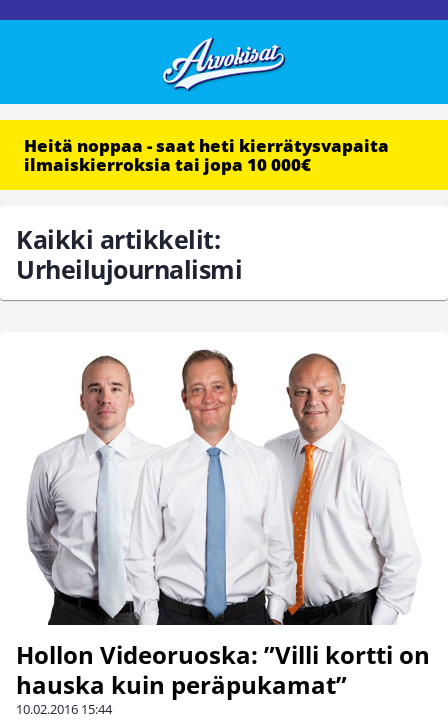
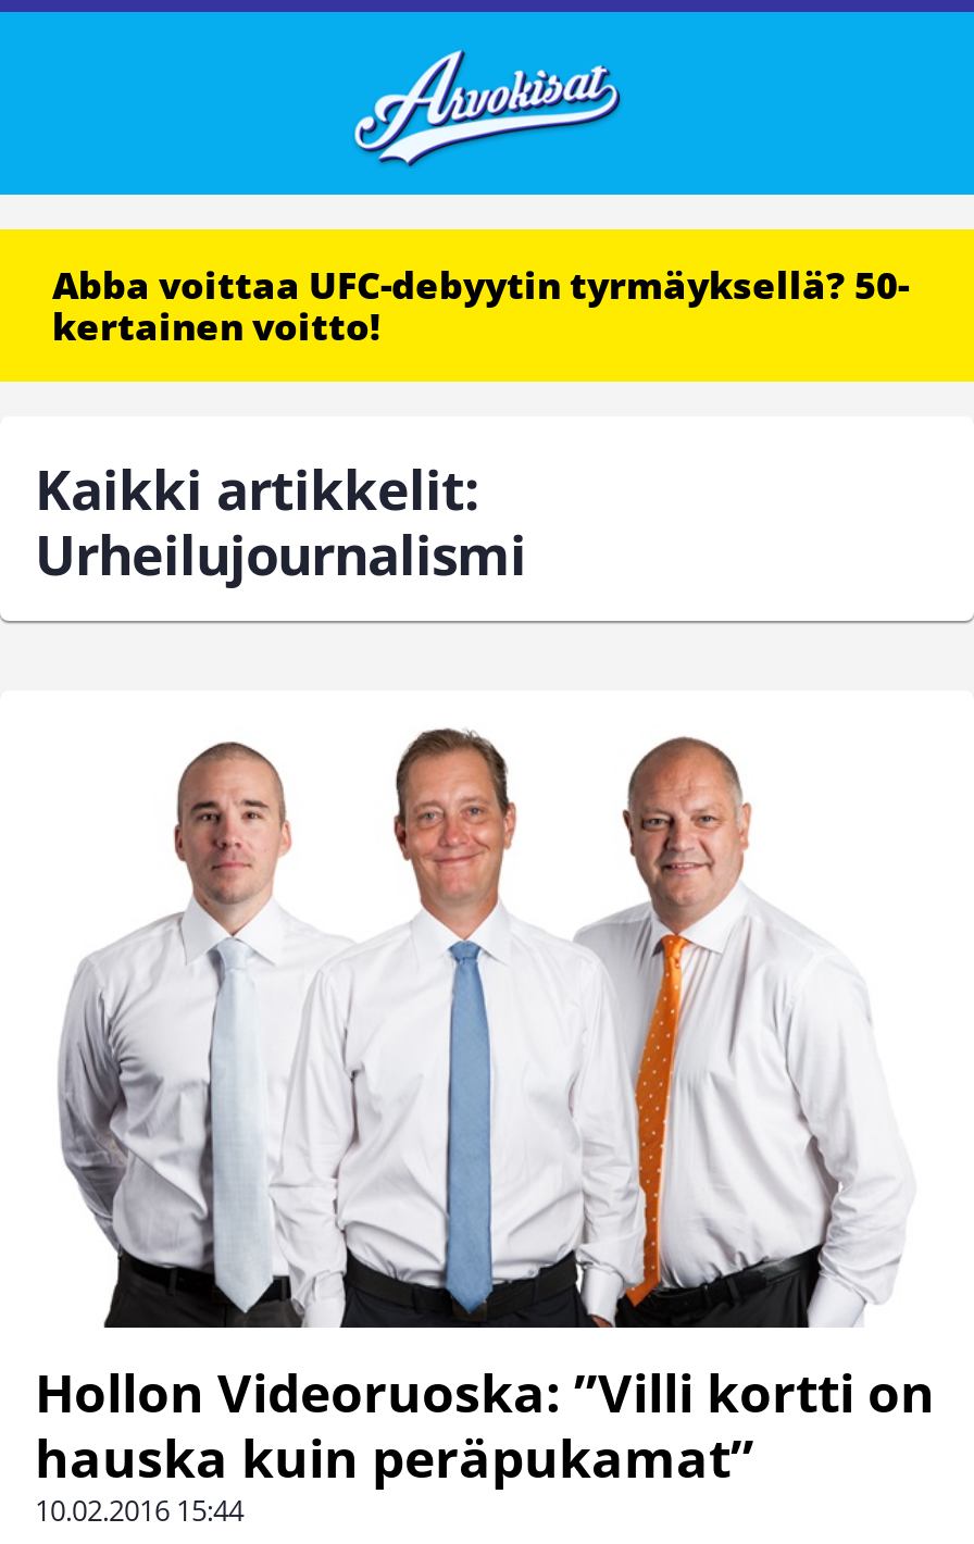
- Heitä noppaa - saat heti kierrätysvapaita
- ilmaiskierroksia tai jopa 10 000€
+ Abba voittaa UFC-debyytin tyrmäyksellä? 50-
+ kertainen voitto!
